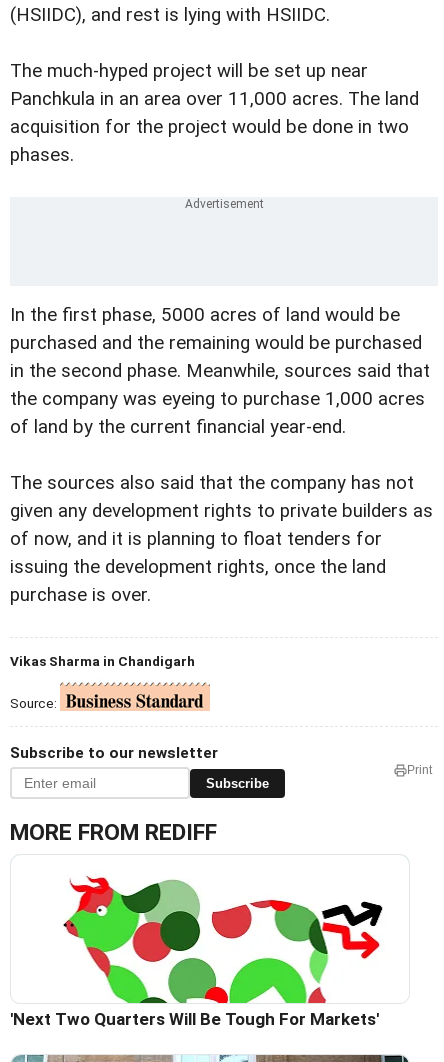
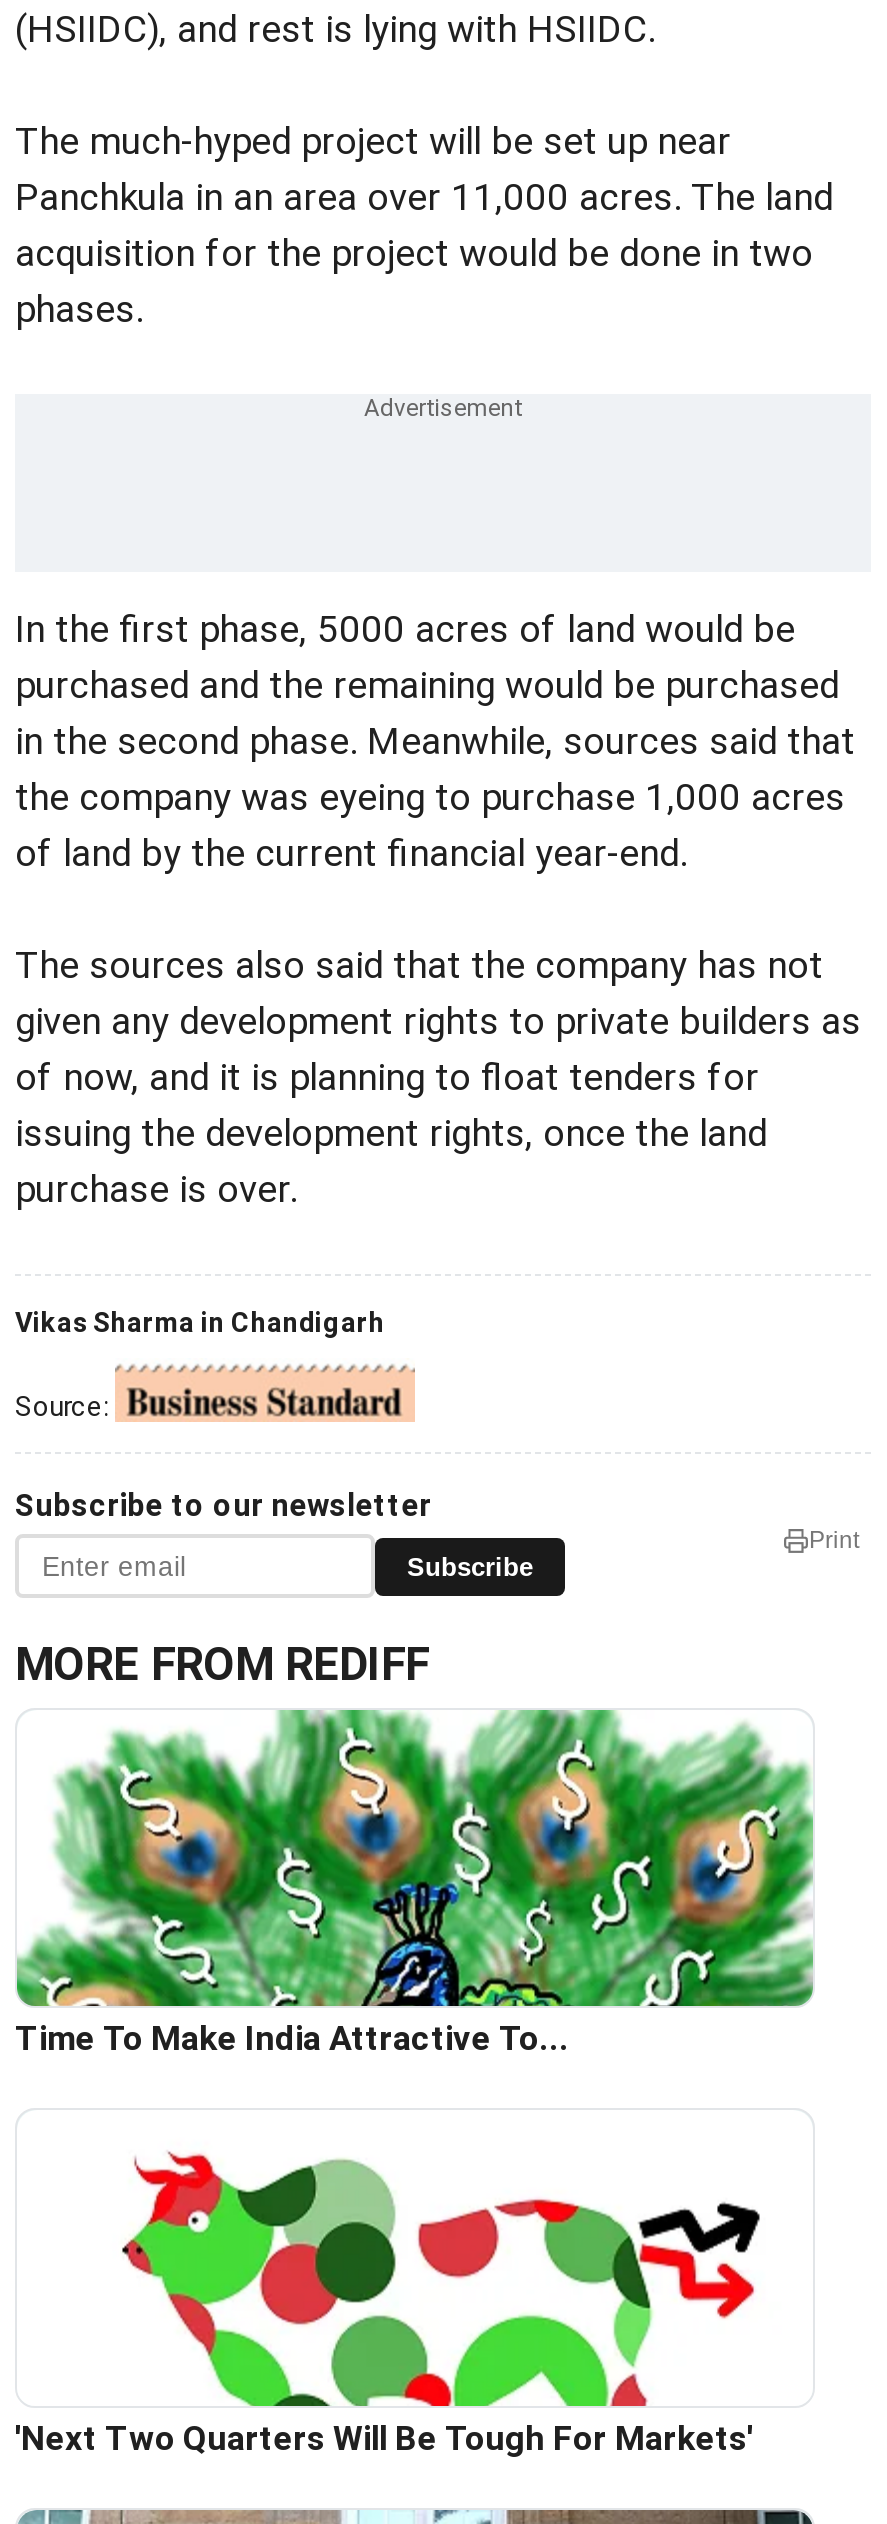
+ [image]
+ Time To Make India Attractive To...
